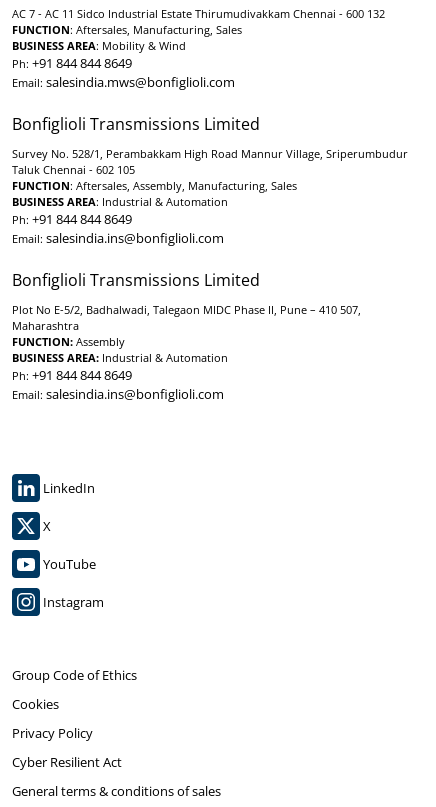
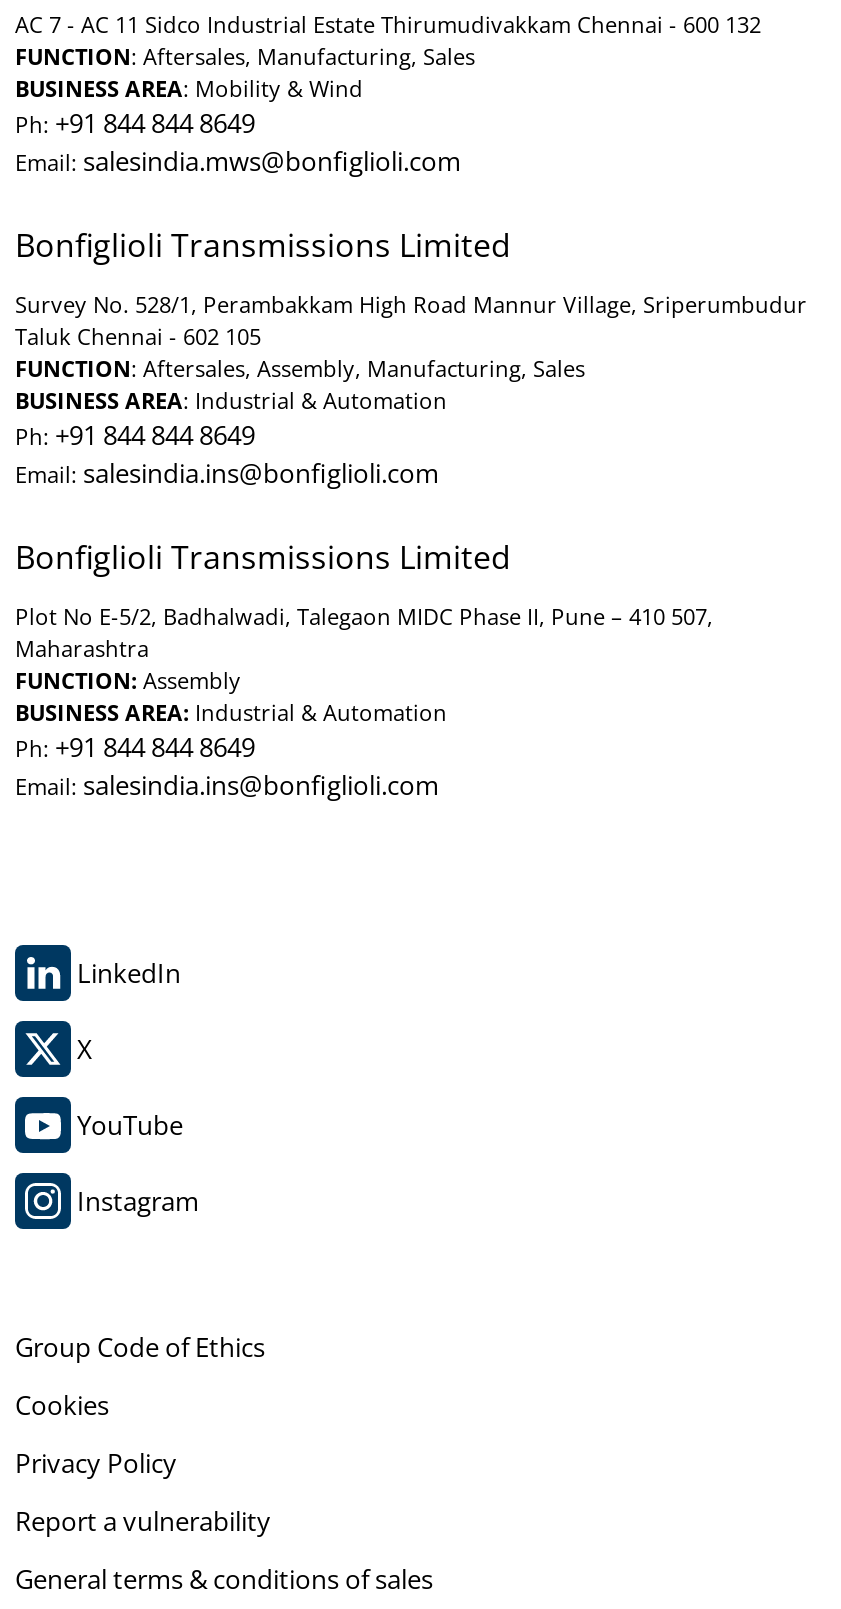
- Cyber Resilient Act
+ Report a vulnerability
